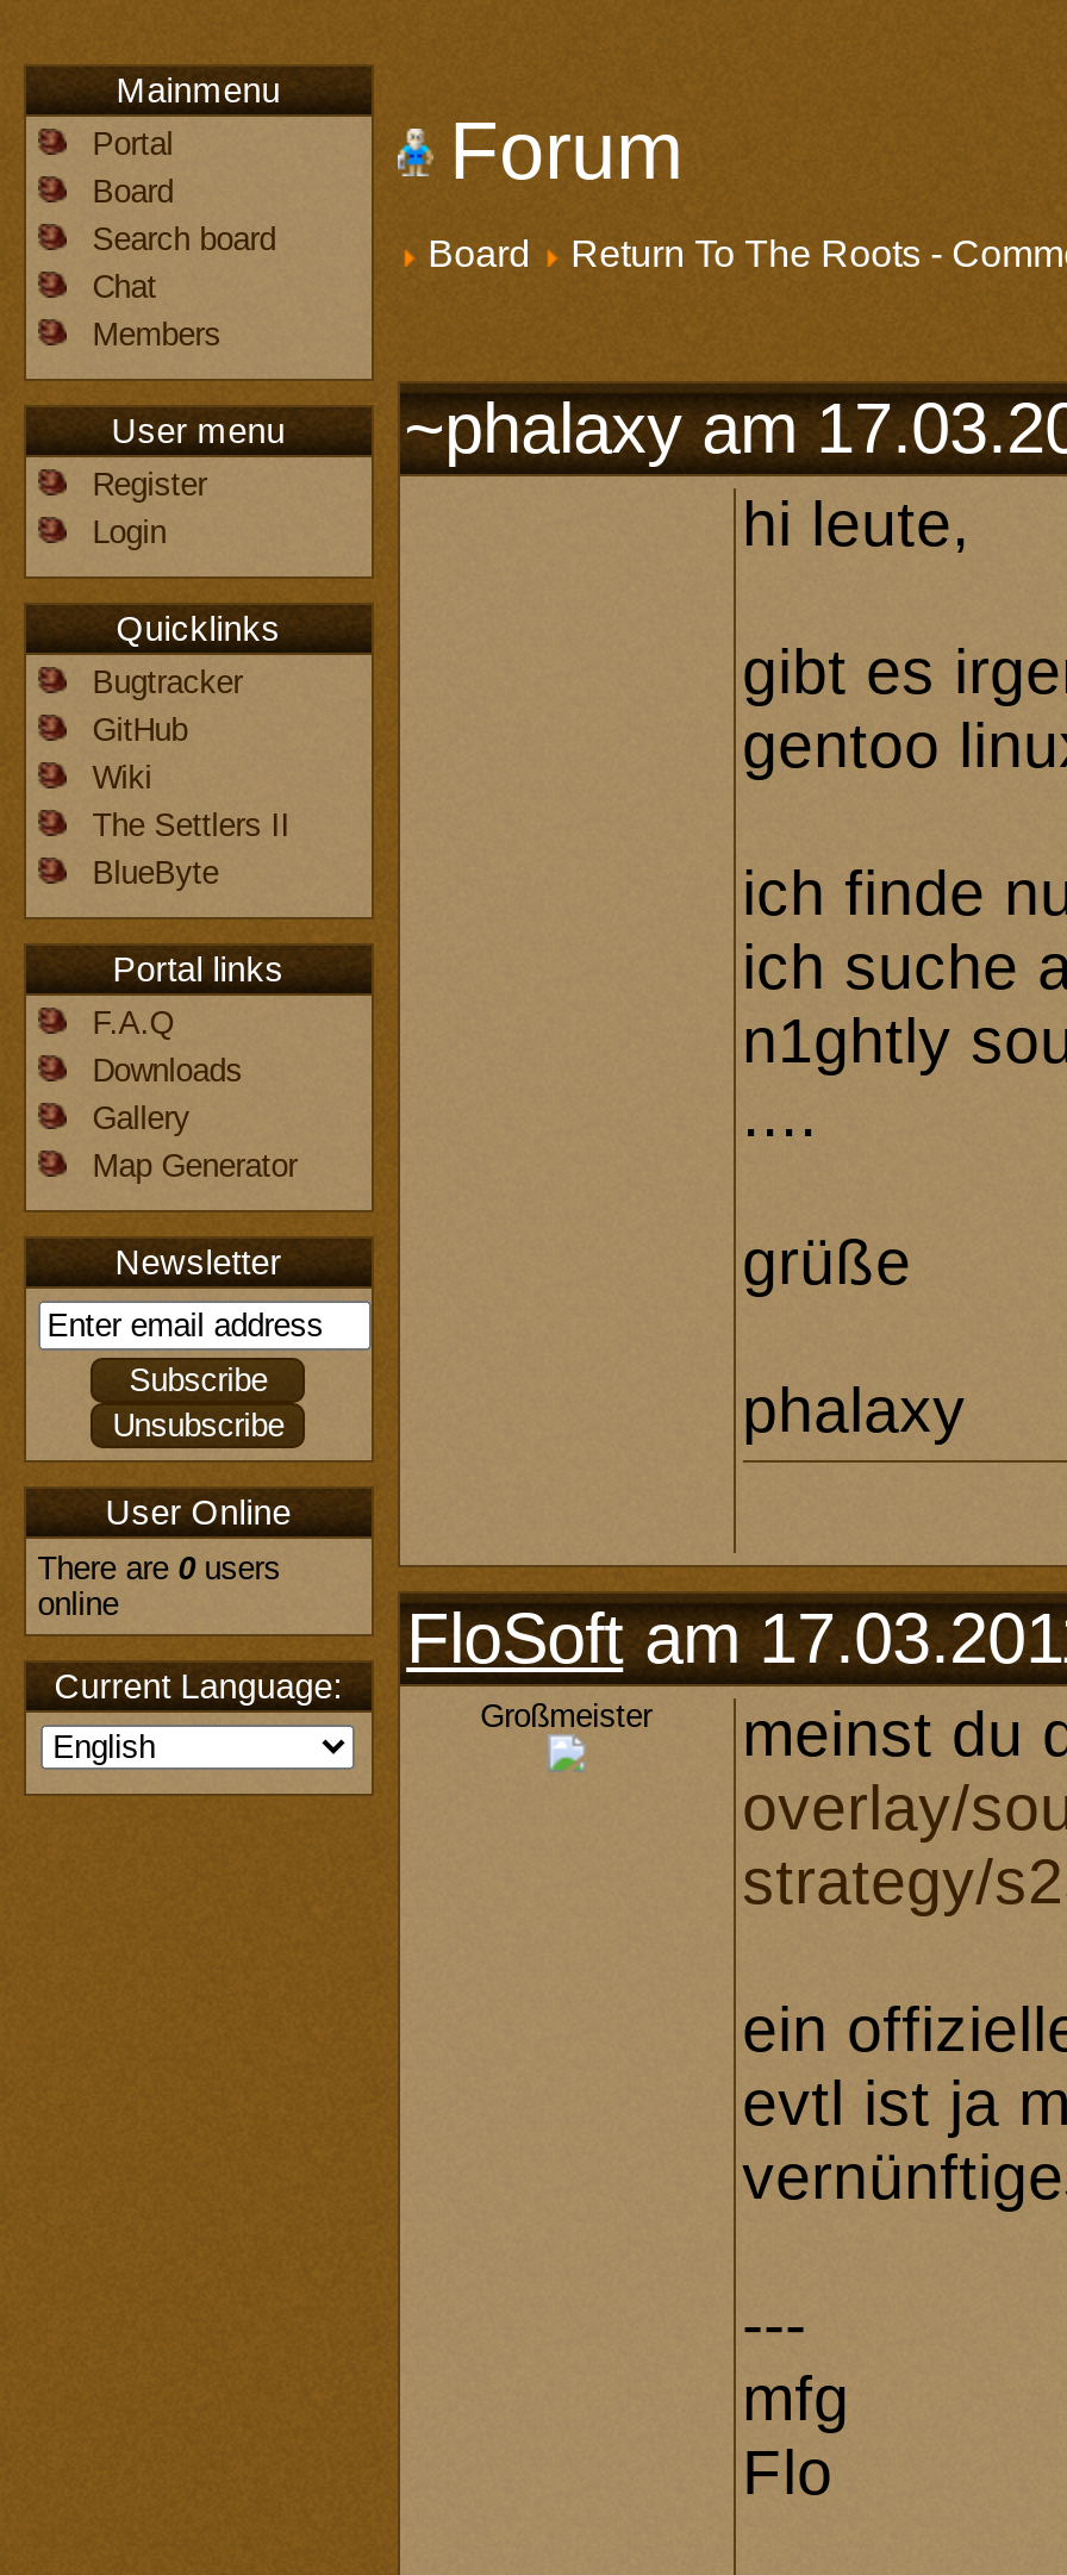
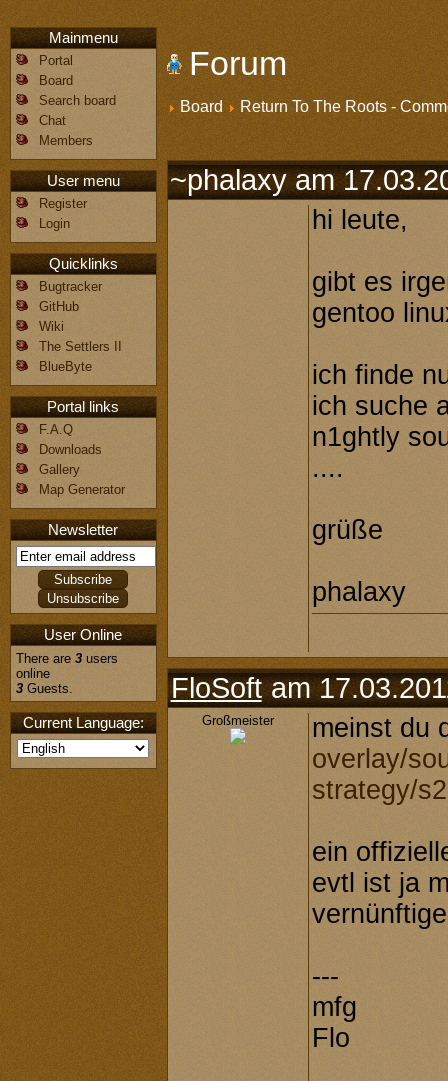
- There are 0 users
+ There are 3 users

+ 3 Guests.
